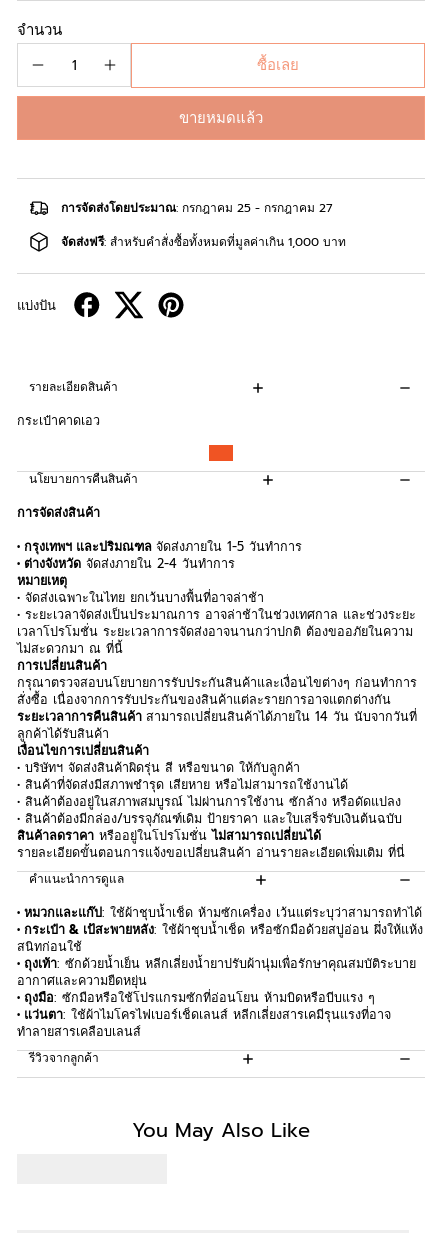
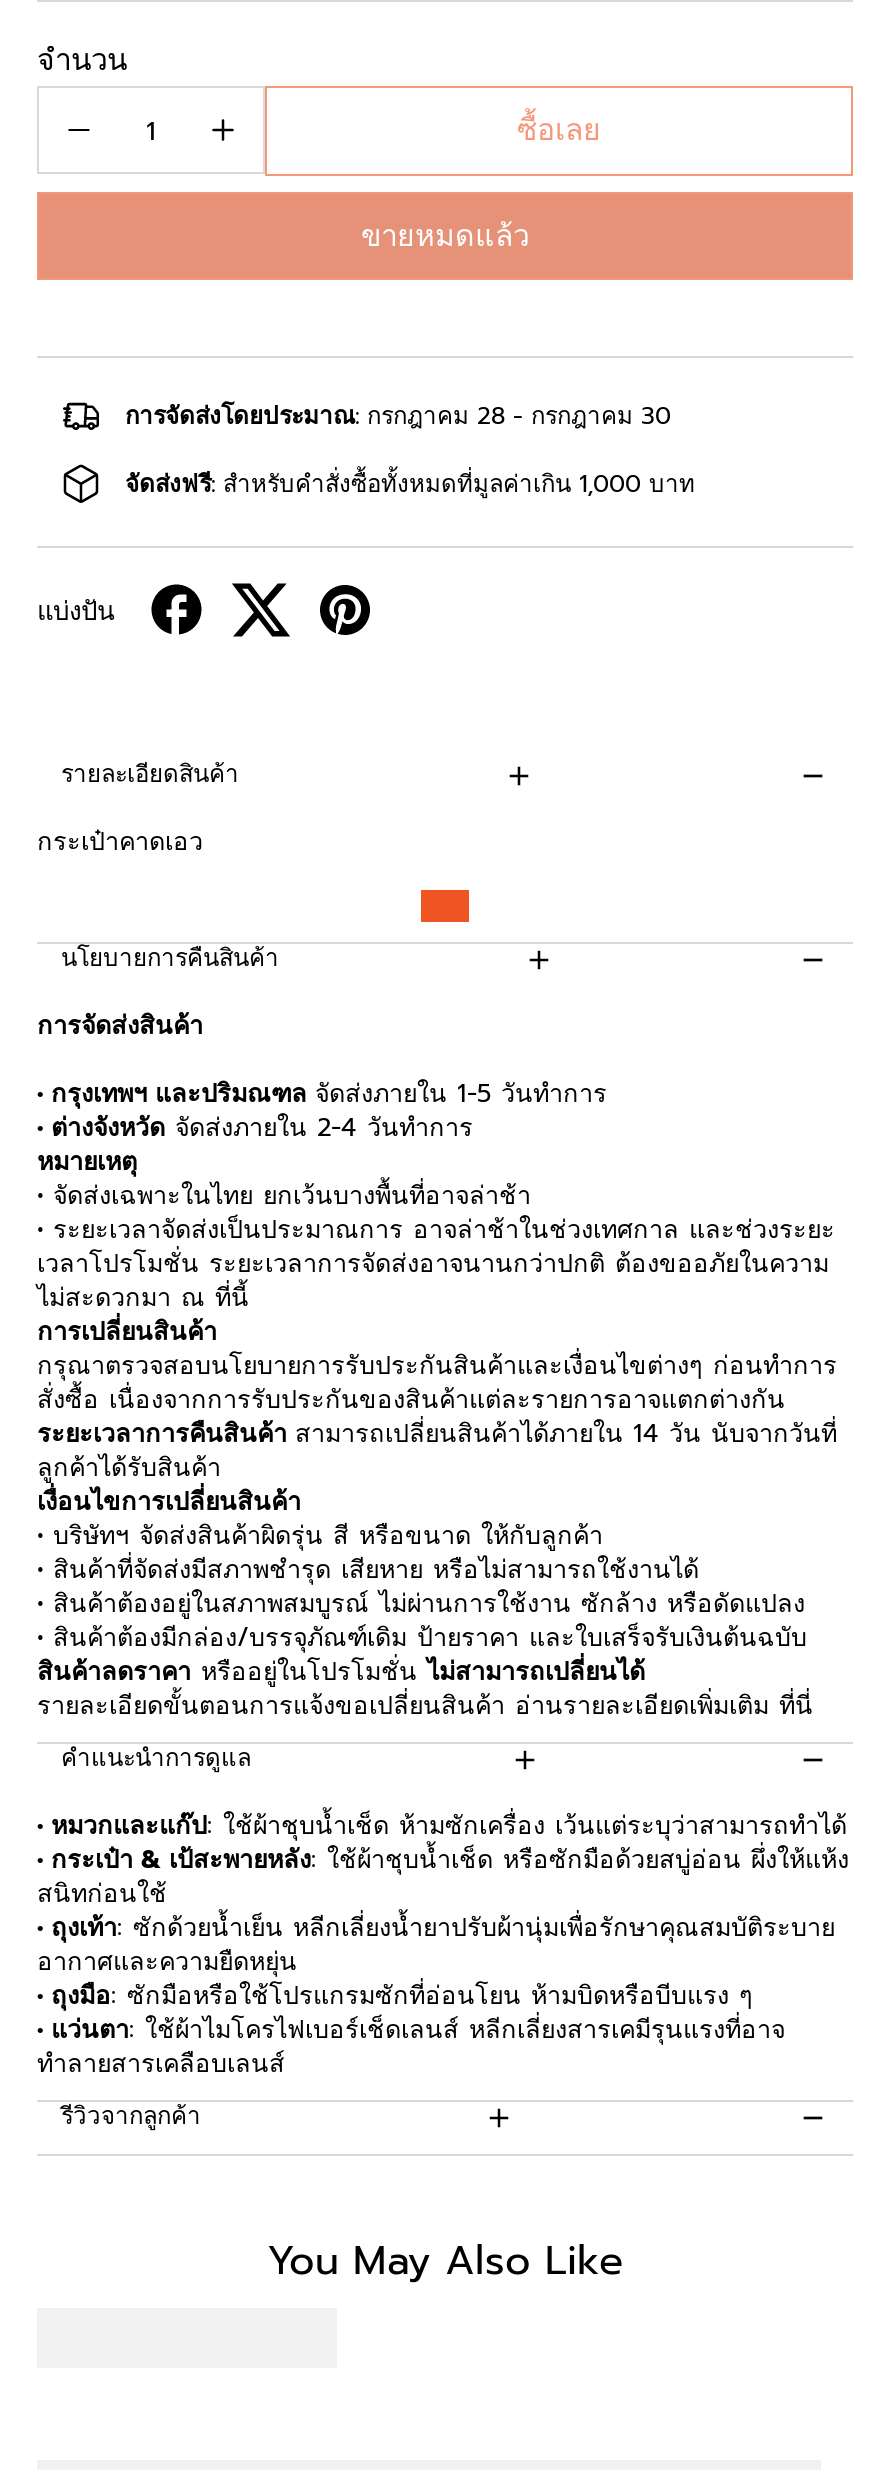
- การจัดส่งโดยประมาณ: กรกฎาคม 25 - กรกฎาคม 27
+ การจัดส่งโดยประมาณ: กรกฎาคม 28 - กรกฎาคม 30
